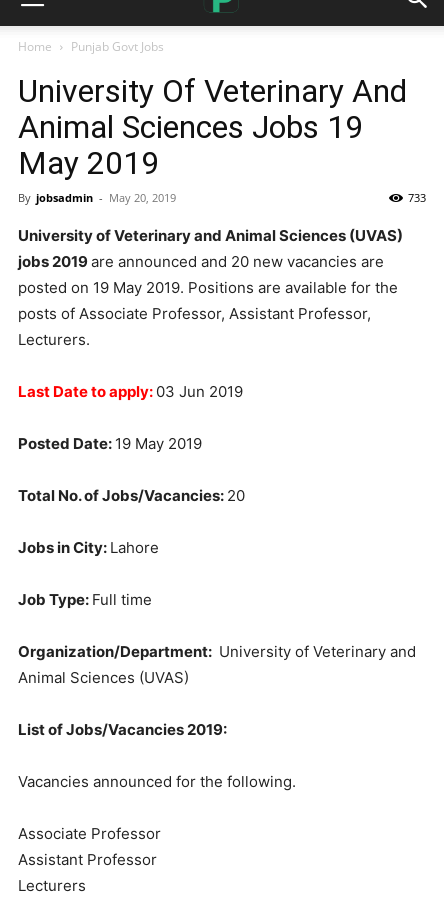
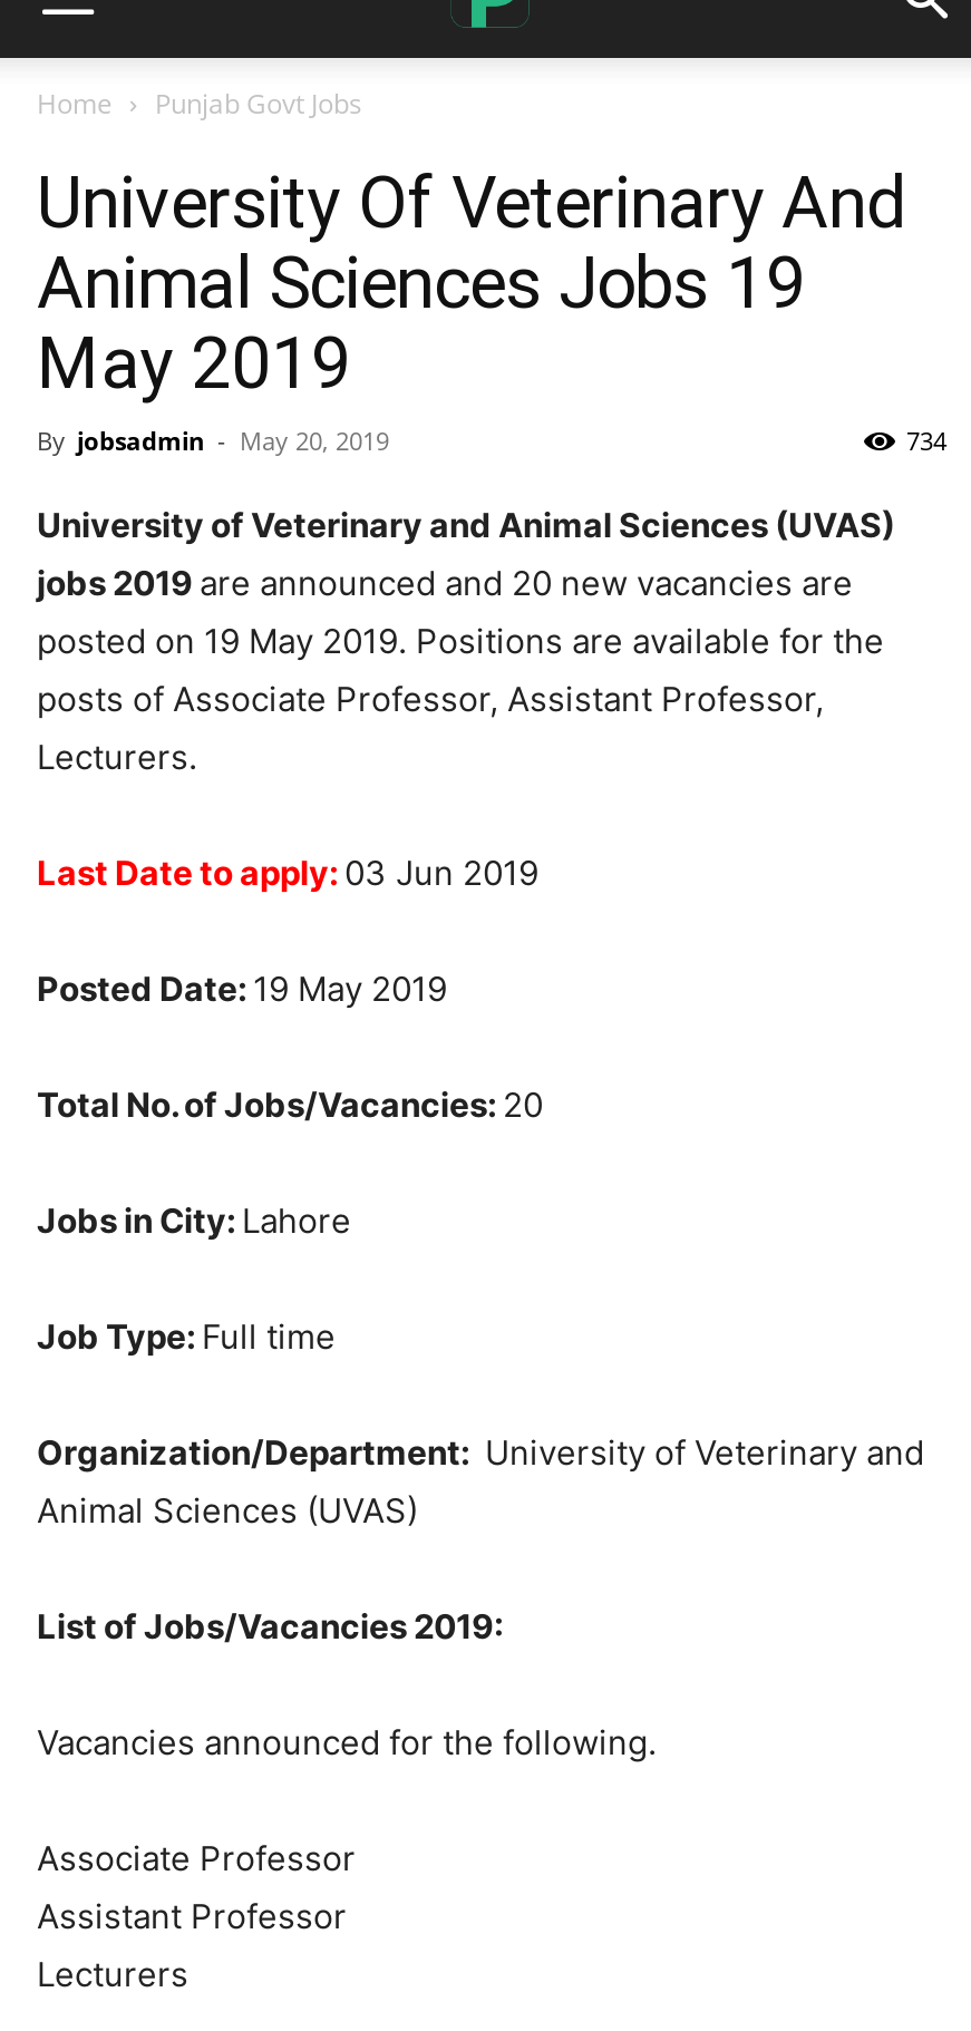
- 733
+ 734
